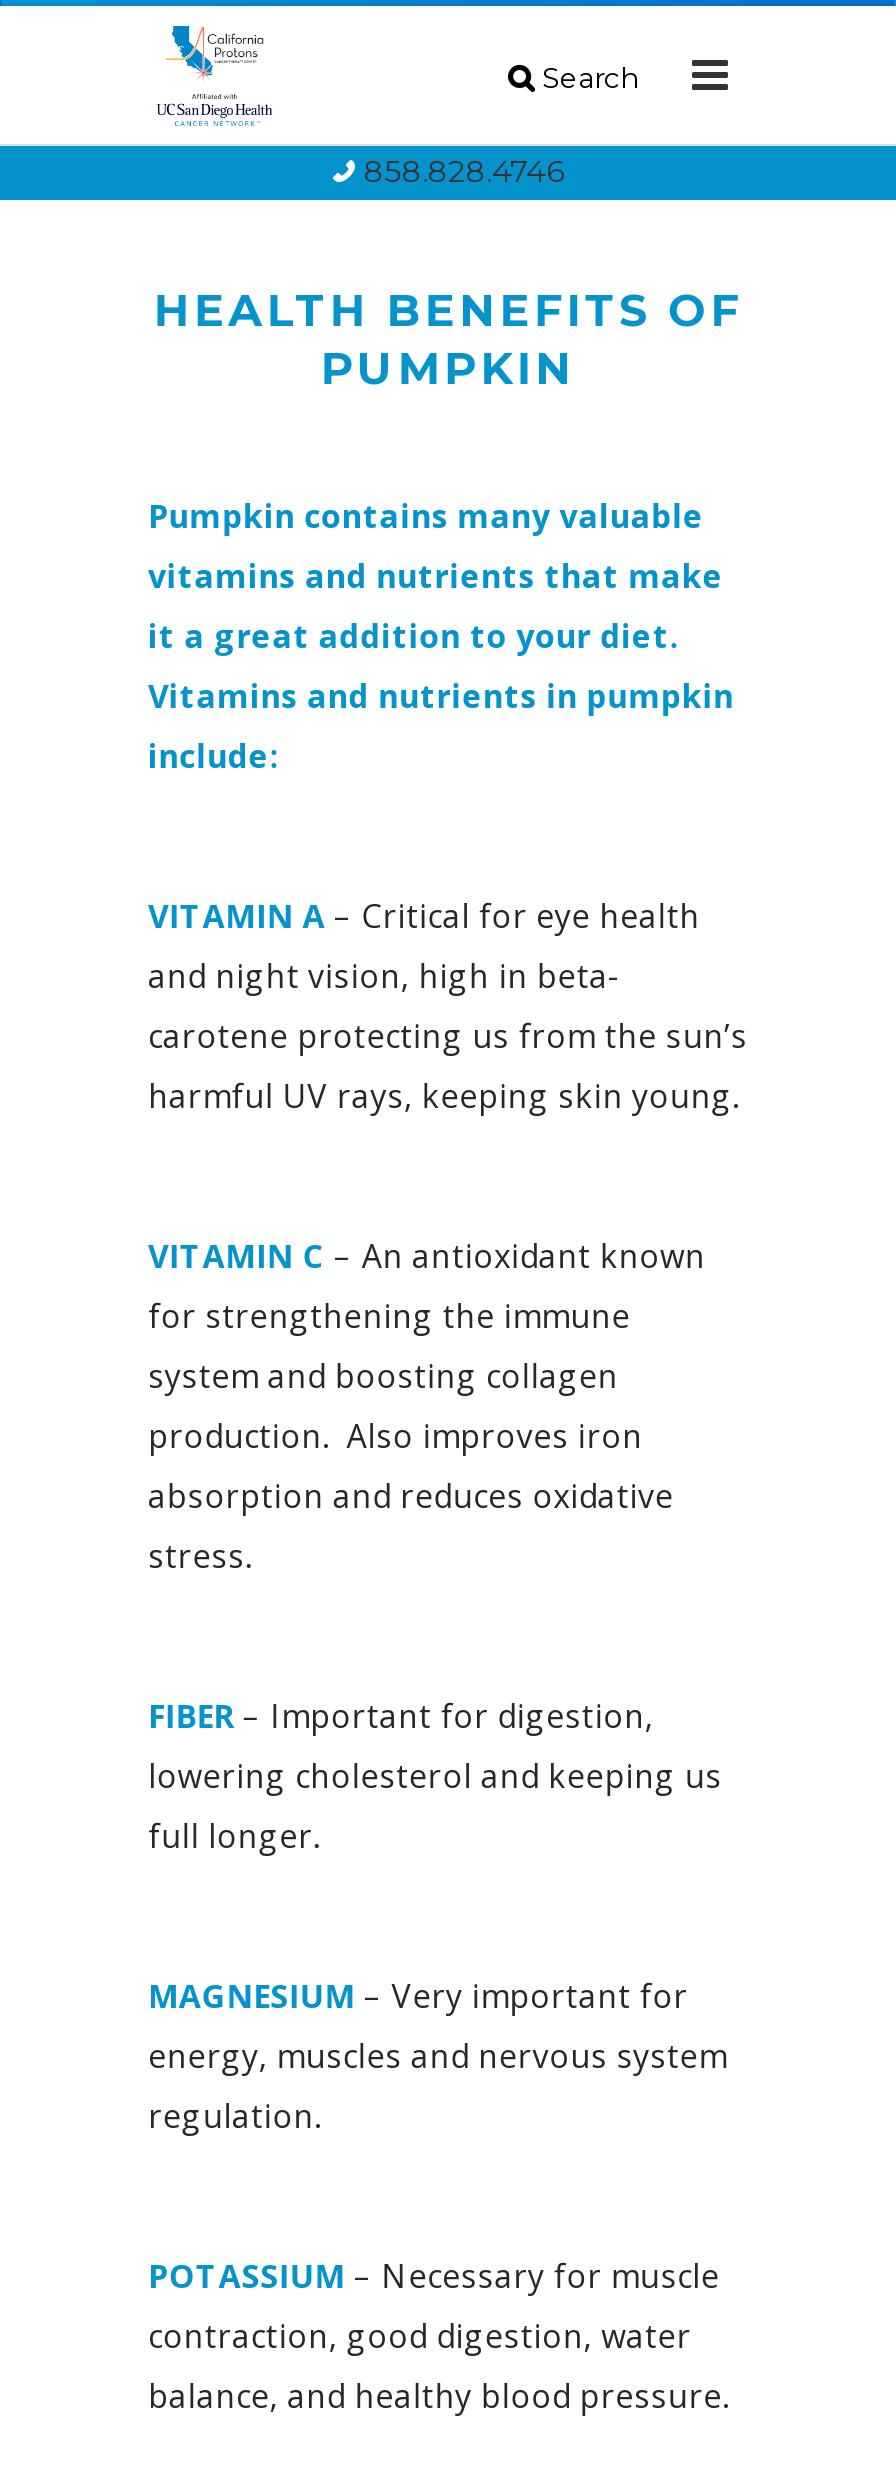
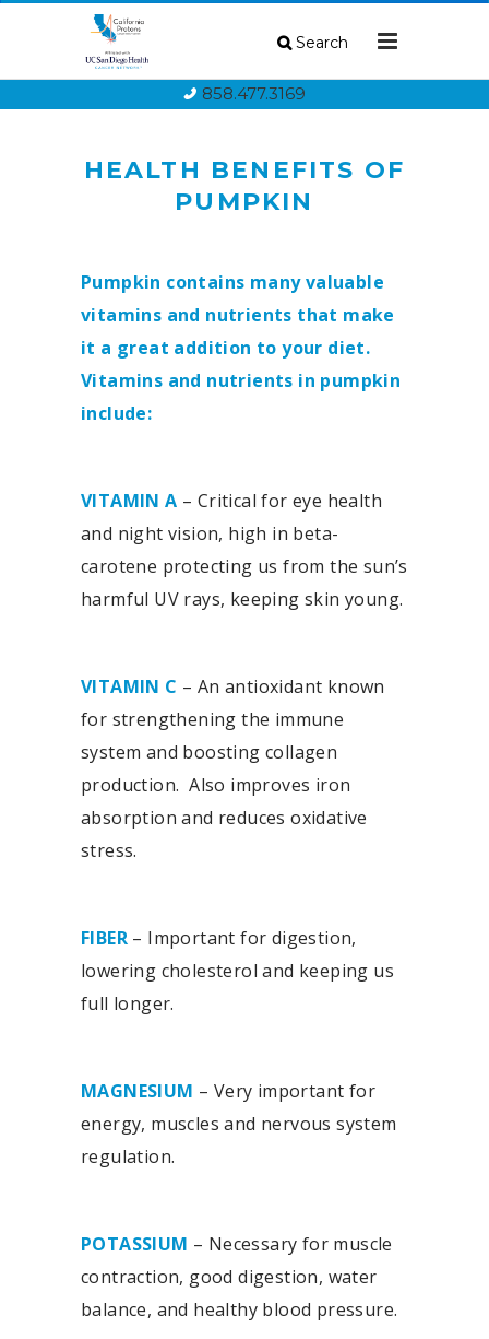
- 858.828.4746
+ 858.477.3169
